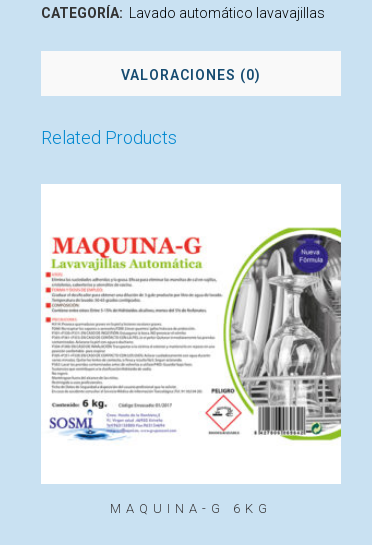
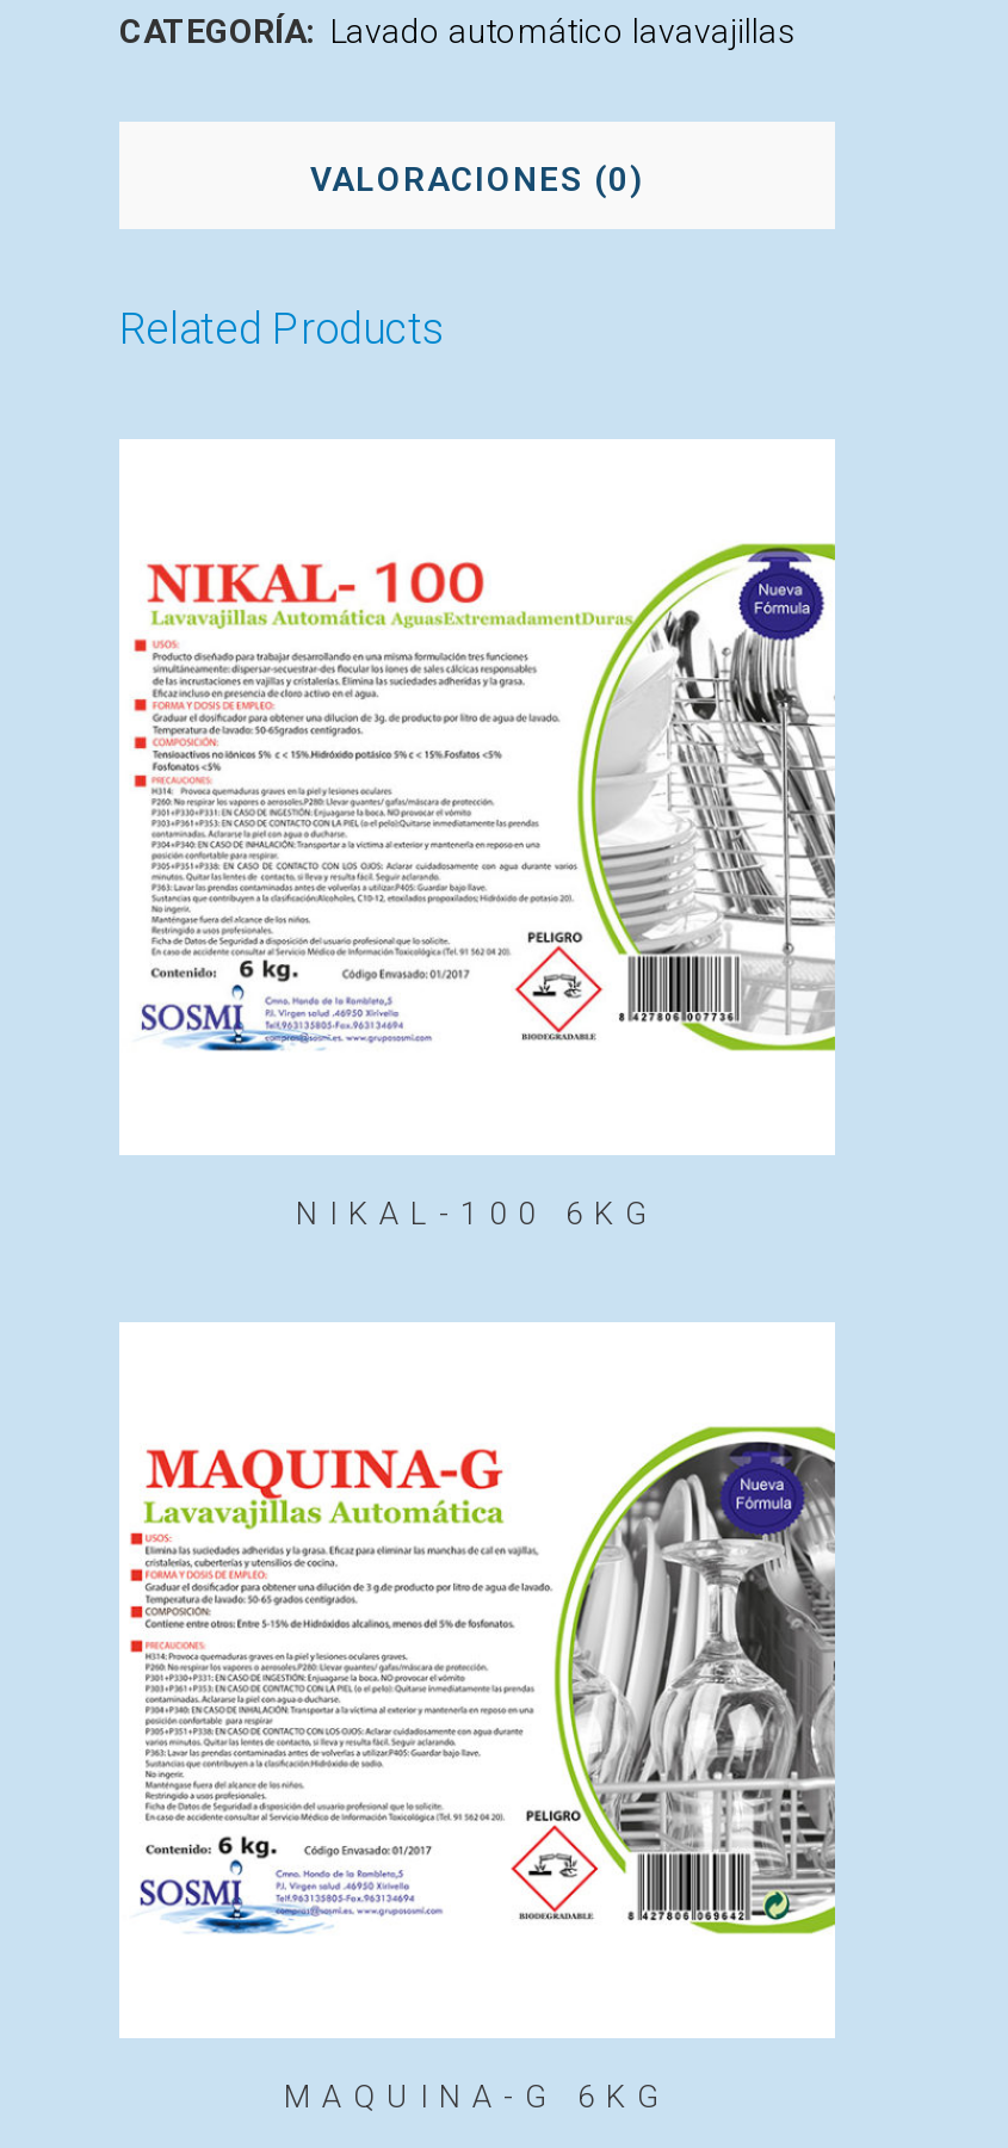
+ [image]

+ NIKAL-100 6KG
